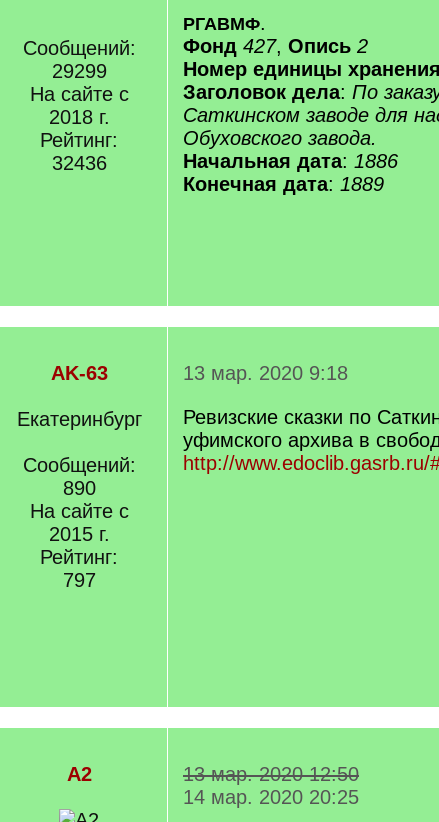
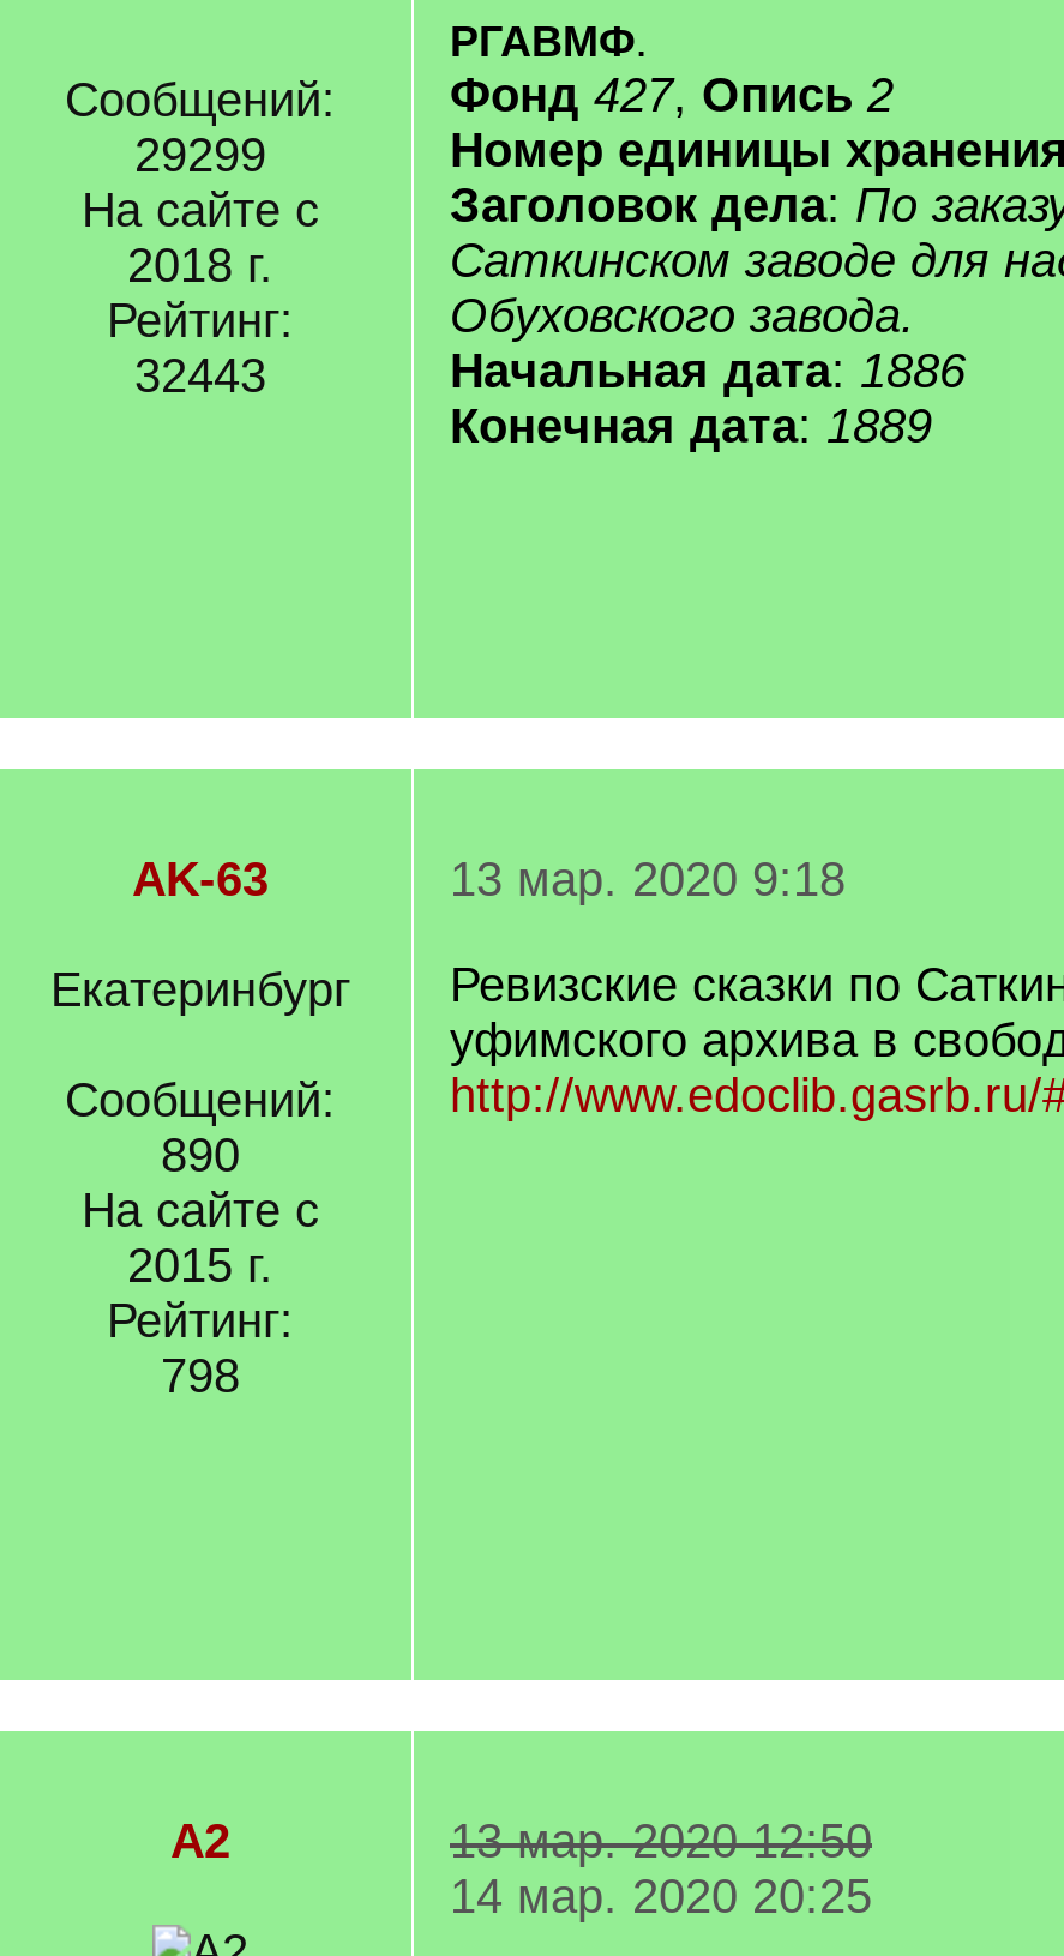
- 32436
+ 32443

- 797
+ 798
